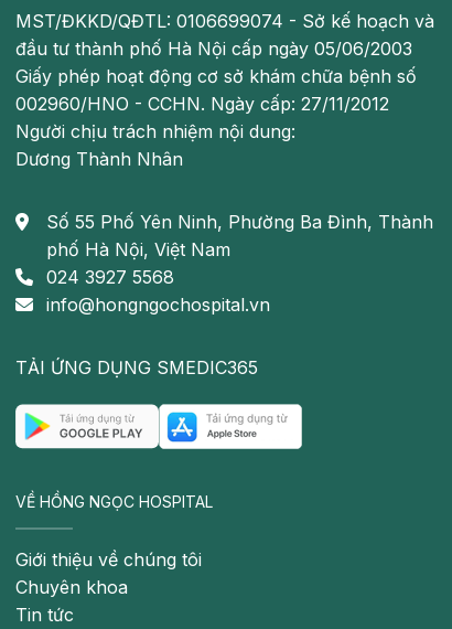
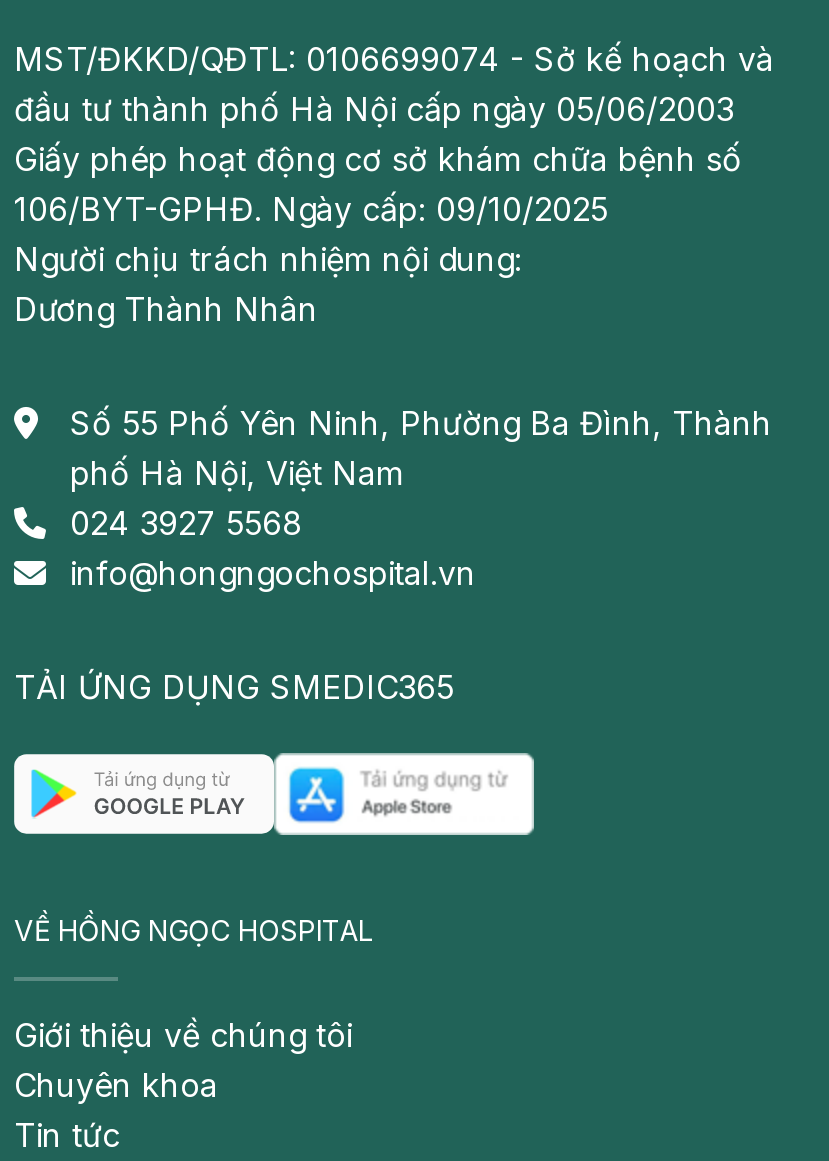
- 002960/HNO - CCHN. Ngày cấp: 27/11/2012
+ 106/BYT-GPHĐ. Ngày cấp: 09/10/2025
